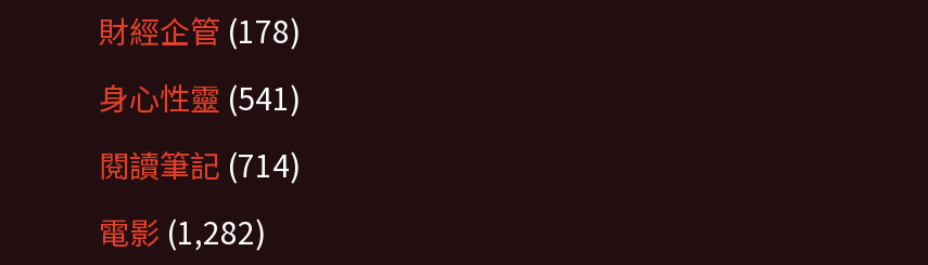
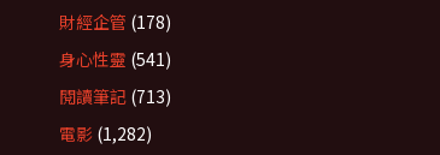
- 閱讀筆記(714)
+ 閱讀筆記(713)
